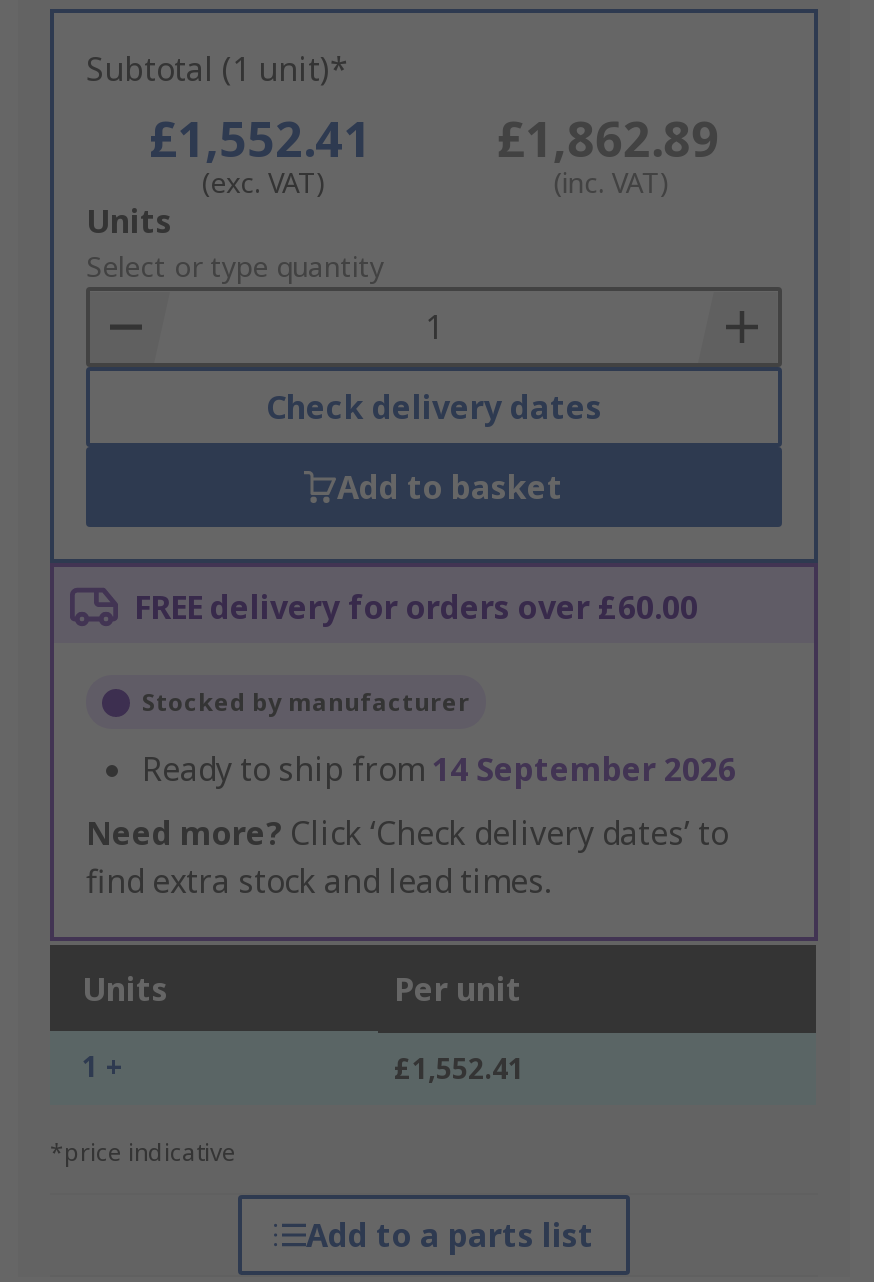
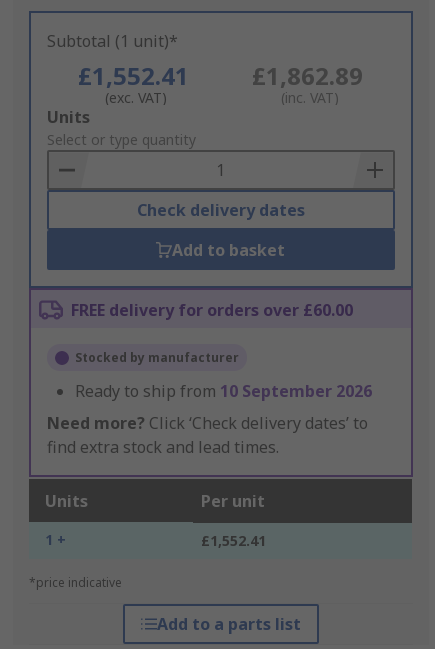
- Ready to ship from 14 September 2026
+ Ready to ship from 10 September 2026
